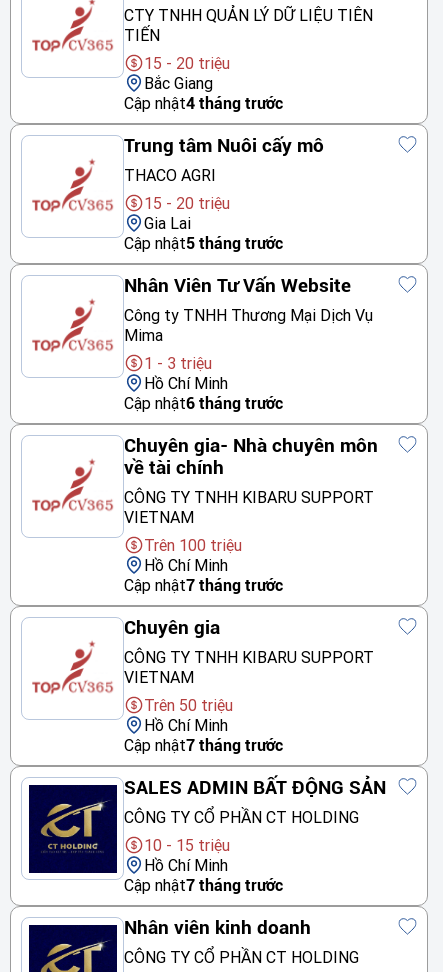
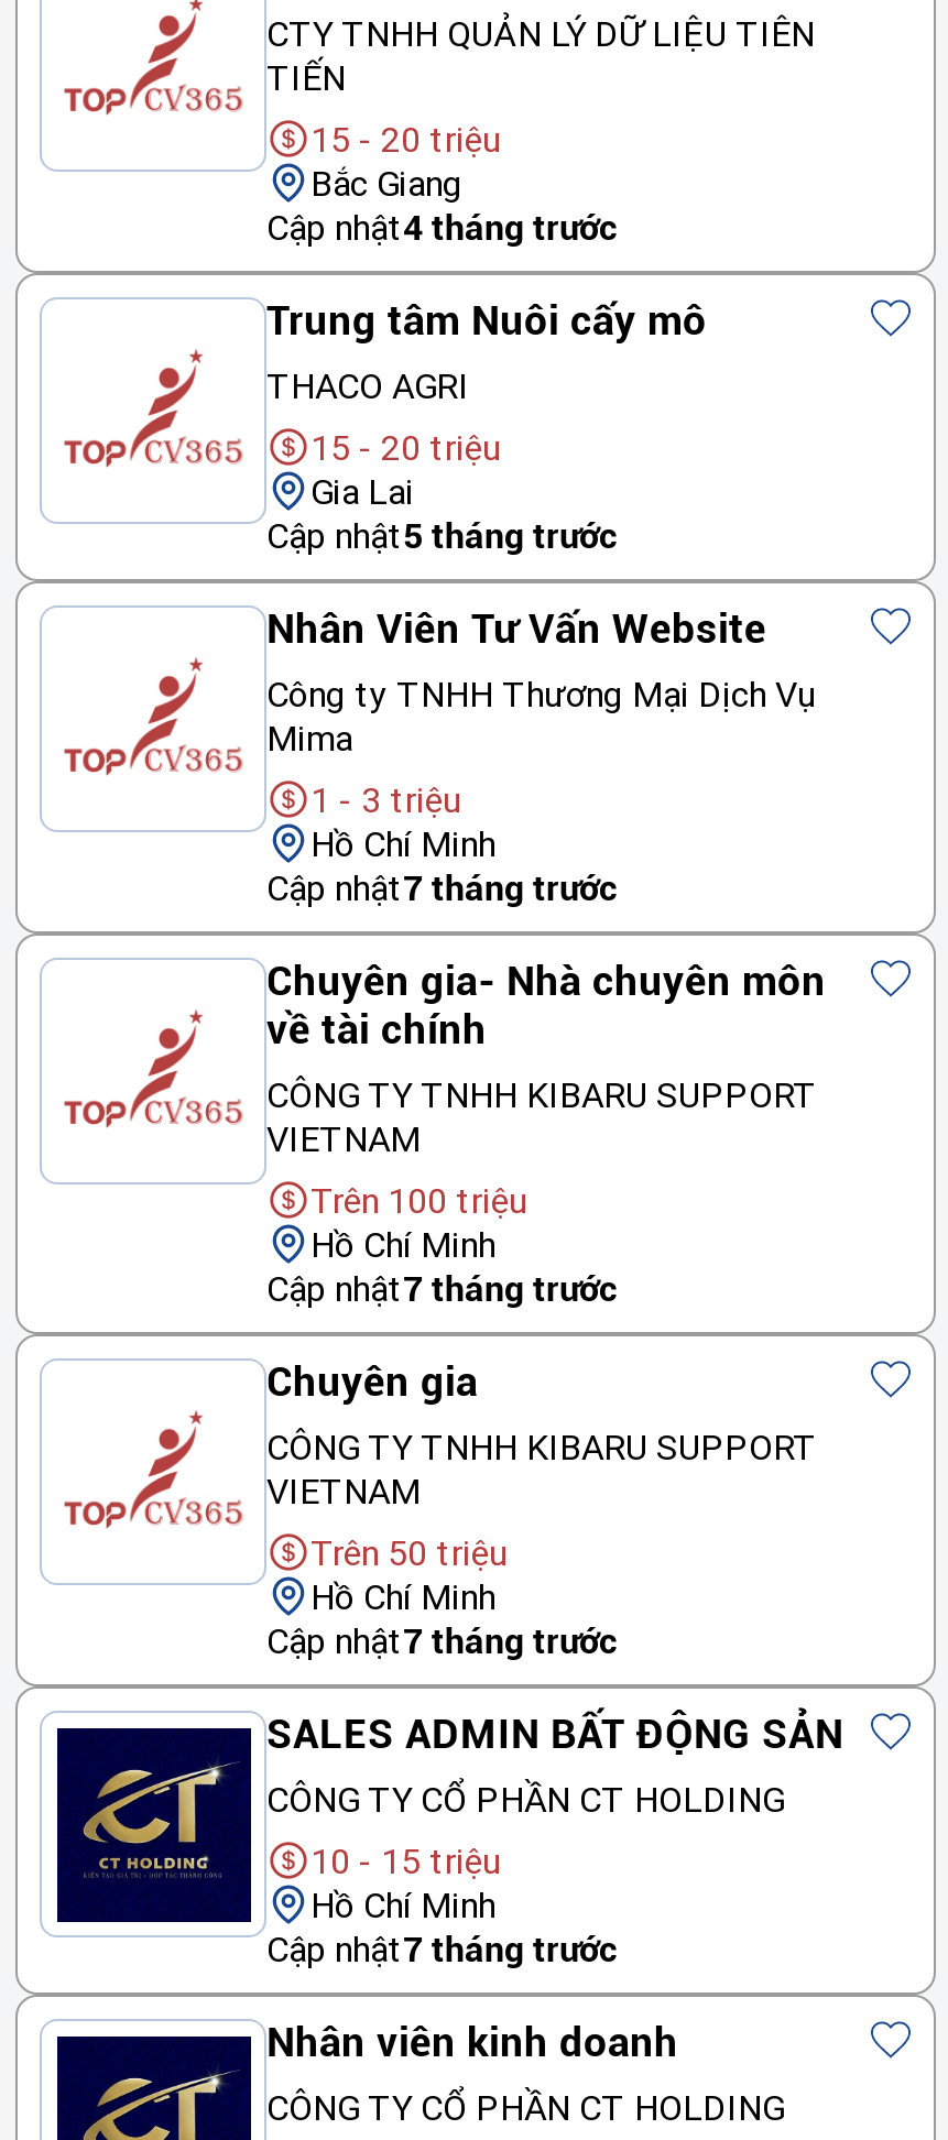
- Cập nhật6 tháng trước
+ Cập nhật7 tháng trước
